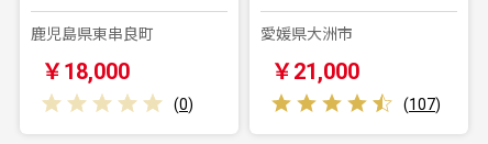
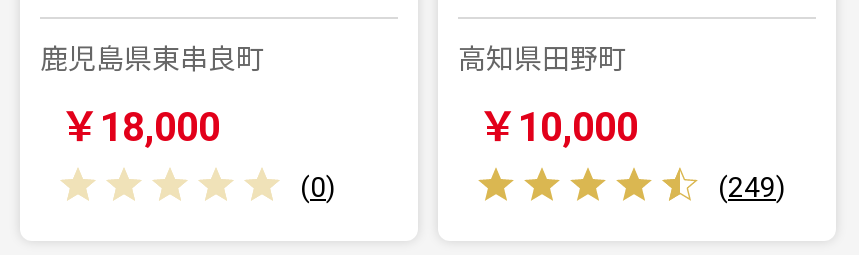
- 愛媛県大洲市
+ 高知県田野町

- ￥21,000
- (107)
+ ￥10,000
+ (249)
